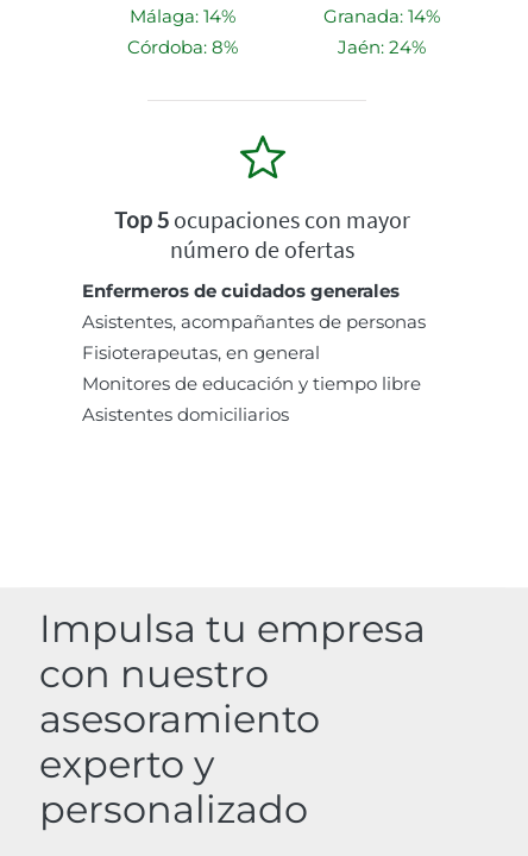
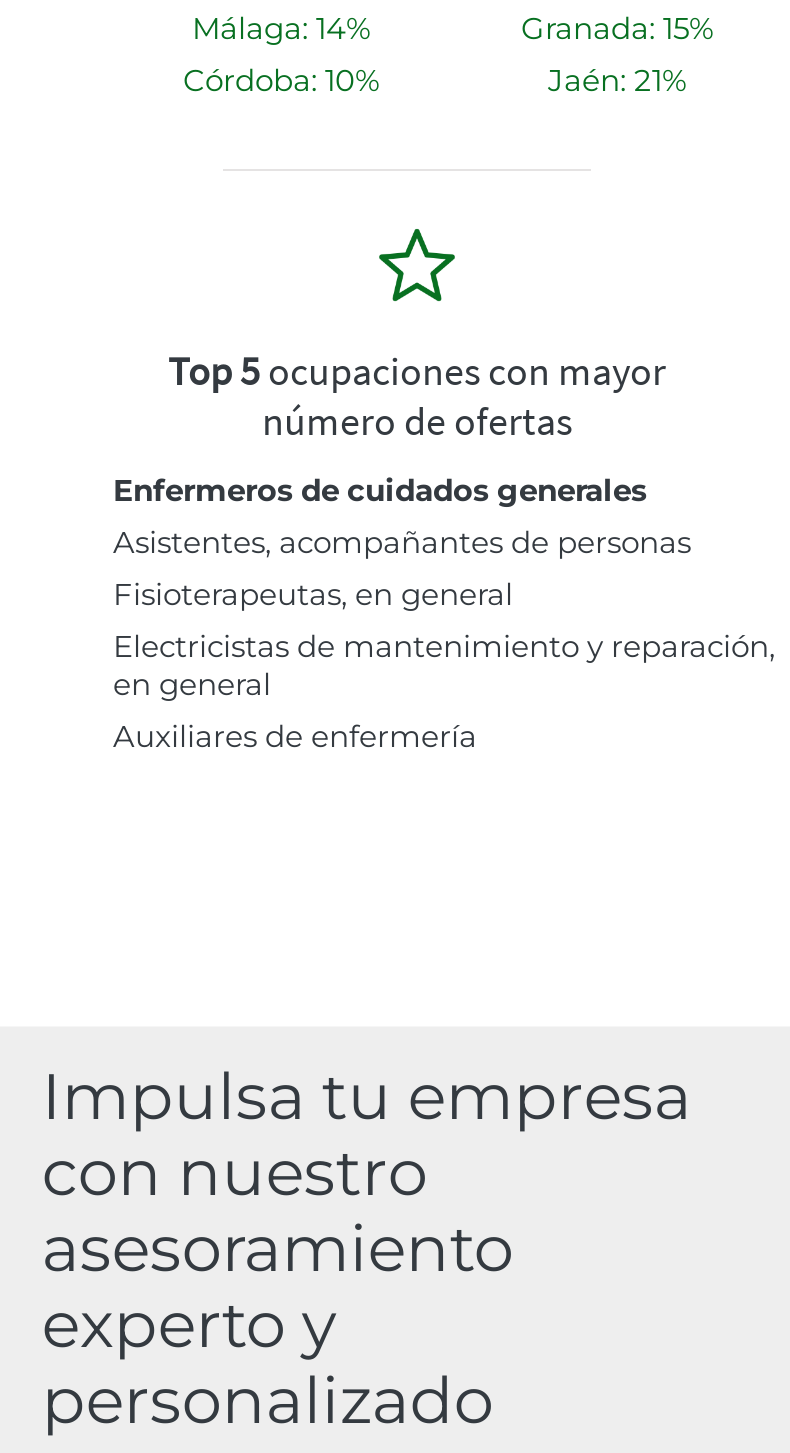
- Granada: 14%
+ Granada: 15%

- Córdoba: 8%
+ Córdoba: 10%

- Jaén: 24%
+ Jaén: 21%

- Monitores de educación y tiempo libre
- Asistentes domiciliarios
+ Electricistas de mantenimiento y reparación,
+ en general
+ Auxiliares de enfermería
